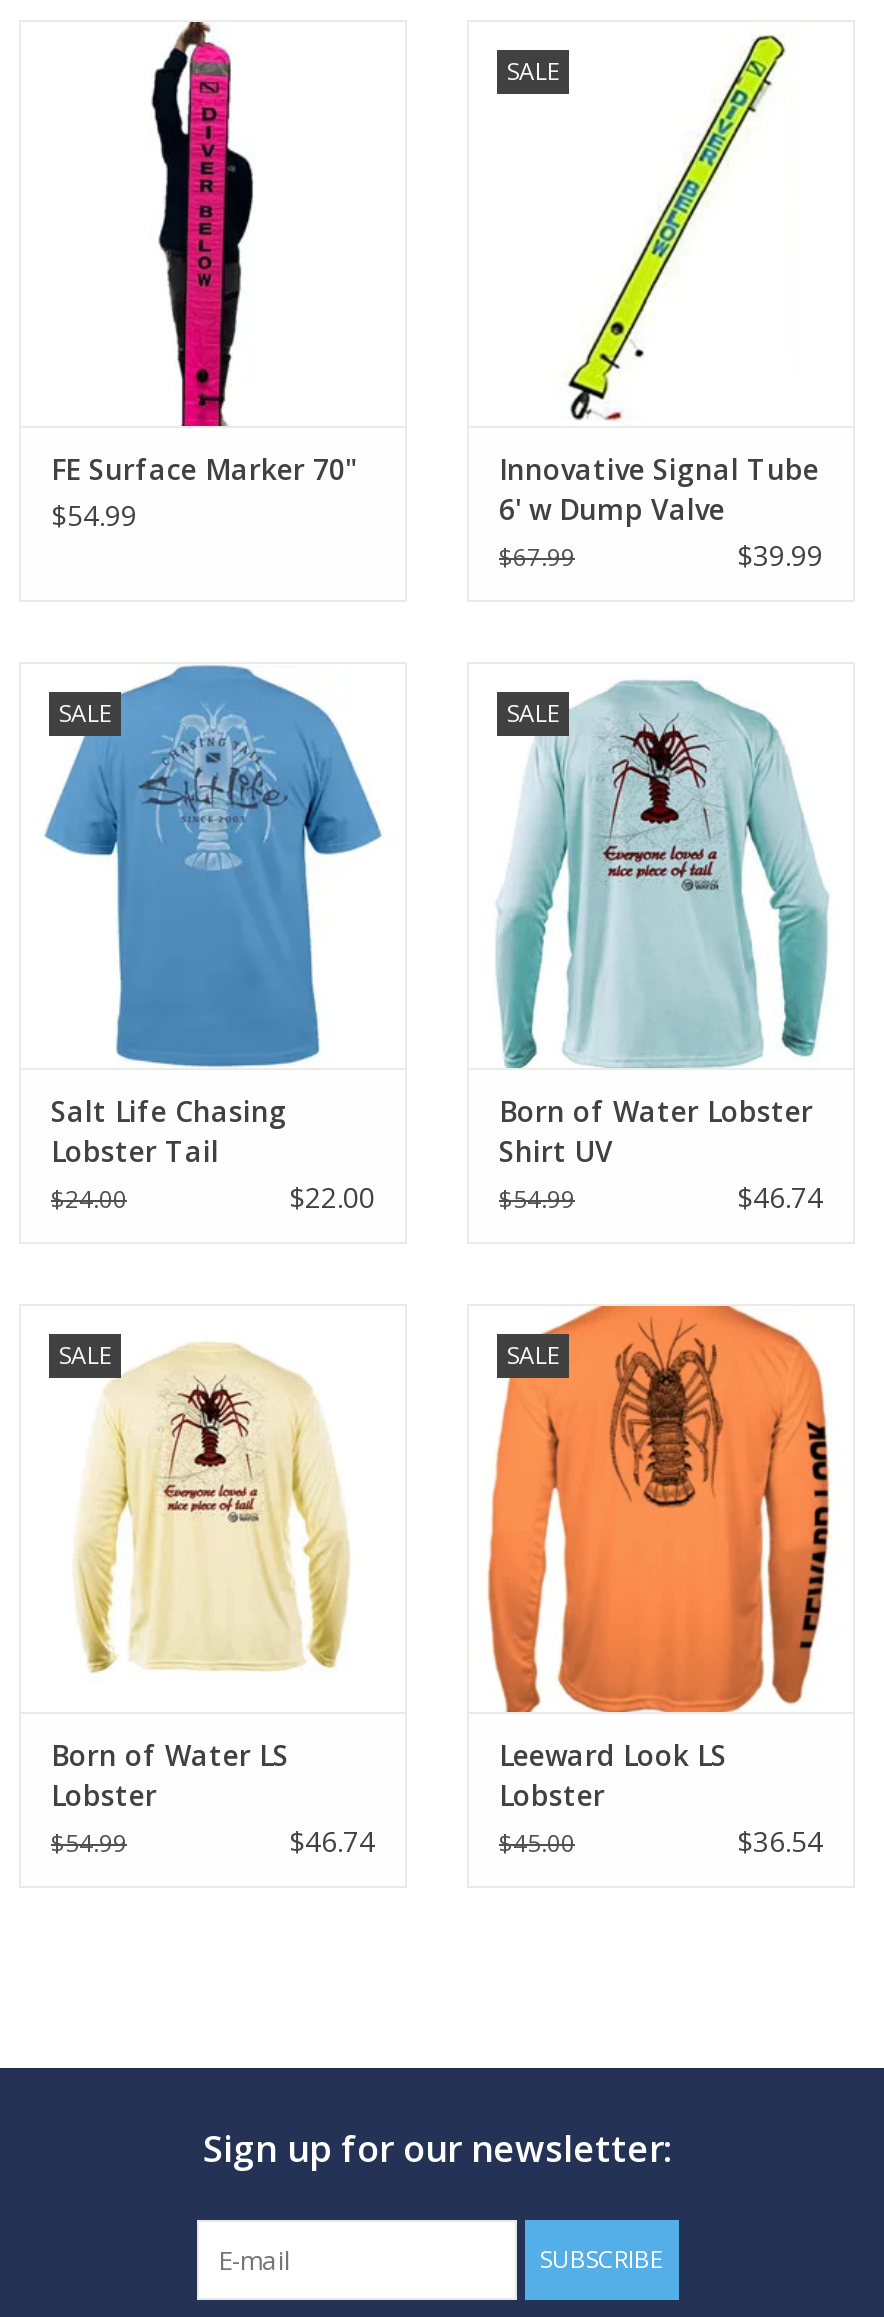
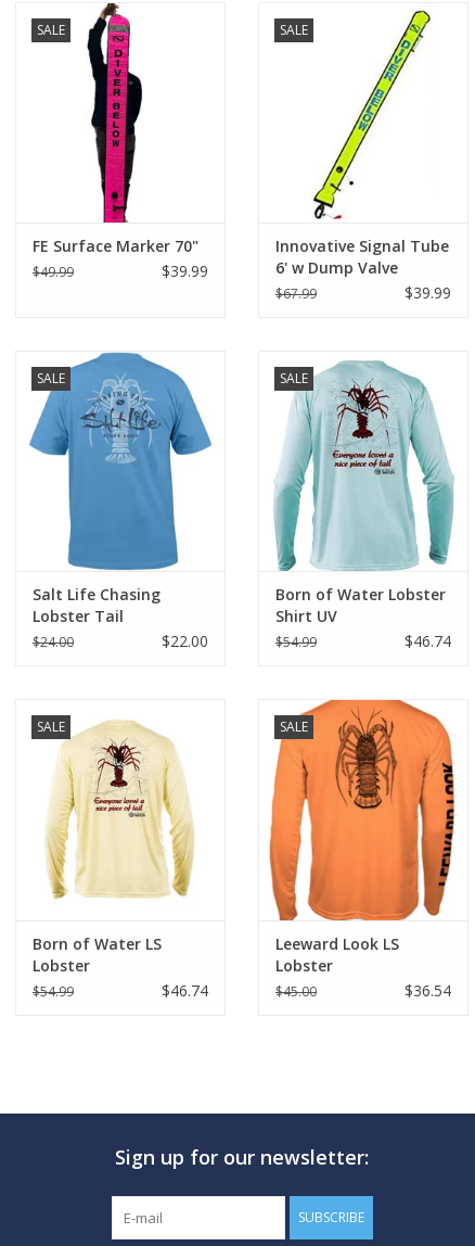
+ SALE

- $54.99
+ $49.99
+ $39.99
